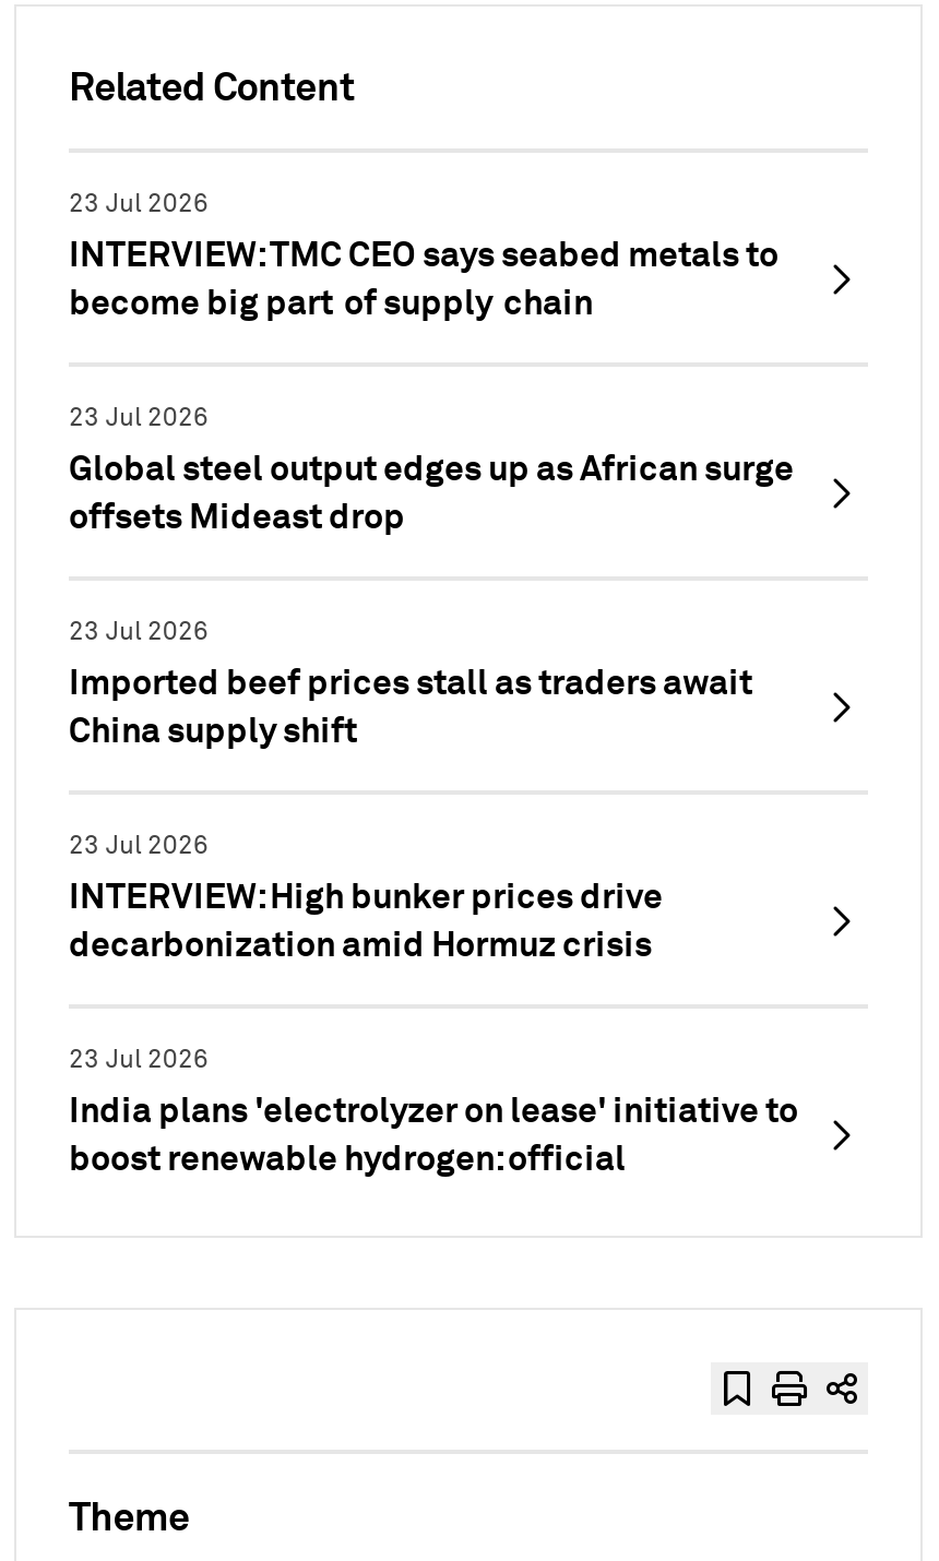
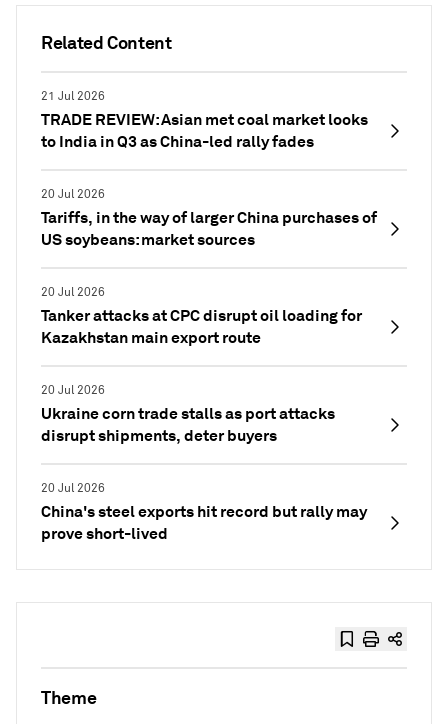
- 23 Jul 2026
- INTERVIEW: TMC CEO says seabed metals to
- become big part of supply chain
+ 21 Jul 2026
+ TRADE REVIEW: Asian met coal market looks
+ to India in Q3 as China-led rally fades

- 23 Jul 2026
- Global steel output edges up as African surge
- offsets Mideast drop
+ 20 Jul 2026
+ Tariffs, in the way of larger China purchases of
+ US soybeans: market sources

- 23 Jul 2026
- Imported beef prices stall as traders await
- China supply shift
+ 20 Jul 2026
+ Tanker attacks at CPC disrupt oil loading for
+ Kazakhstan main export route

- 23 Jul 2026
- INTERVIEW: High bunker prices drive
- decarbonization amid Hormuz crisis
+ 20 Jul 2026
+ Ukraine corn trade stalls as port attacks
+ disrupt shipments, deter buyers

- 23 Jul 2026
- India plans 'electrolyzer on lease' initiative to
- boost renewable hydrogen: official
+ 20 Jul 2026
+ China's steel exports hit record but rally may
+ prove short-lived
